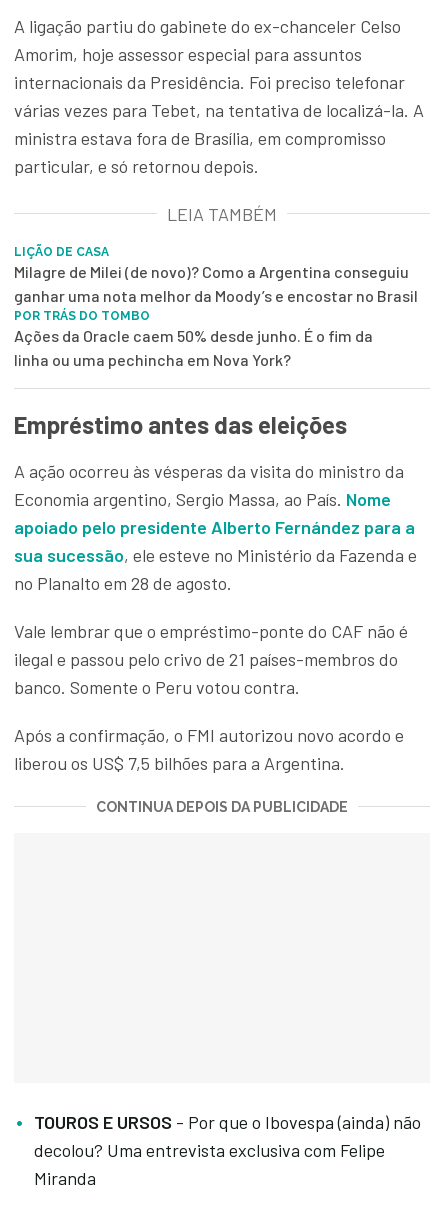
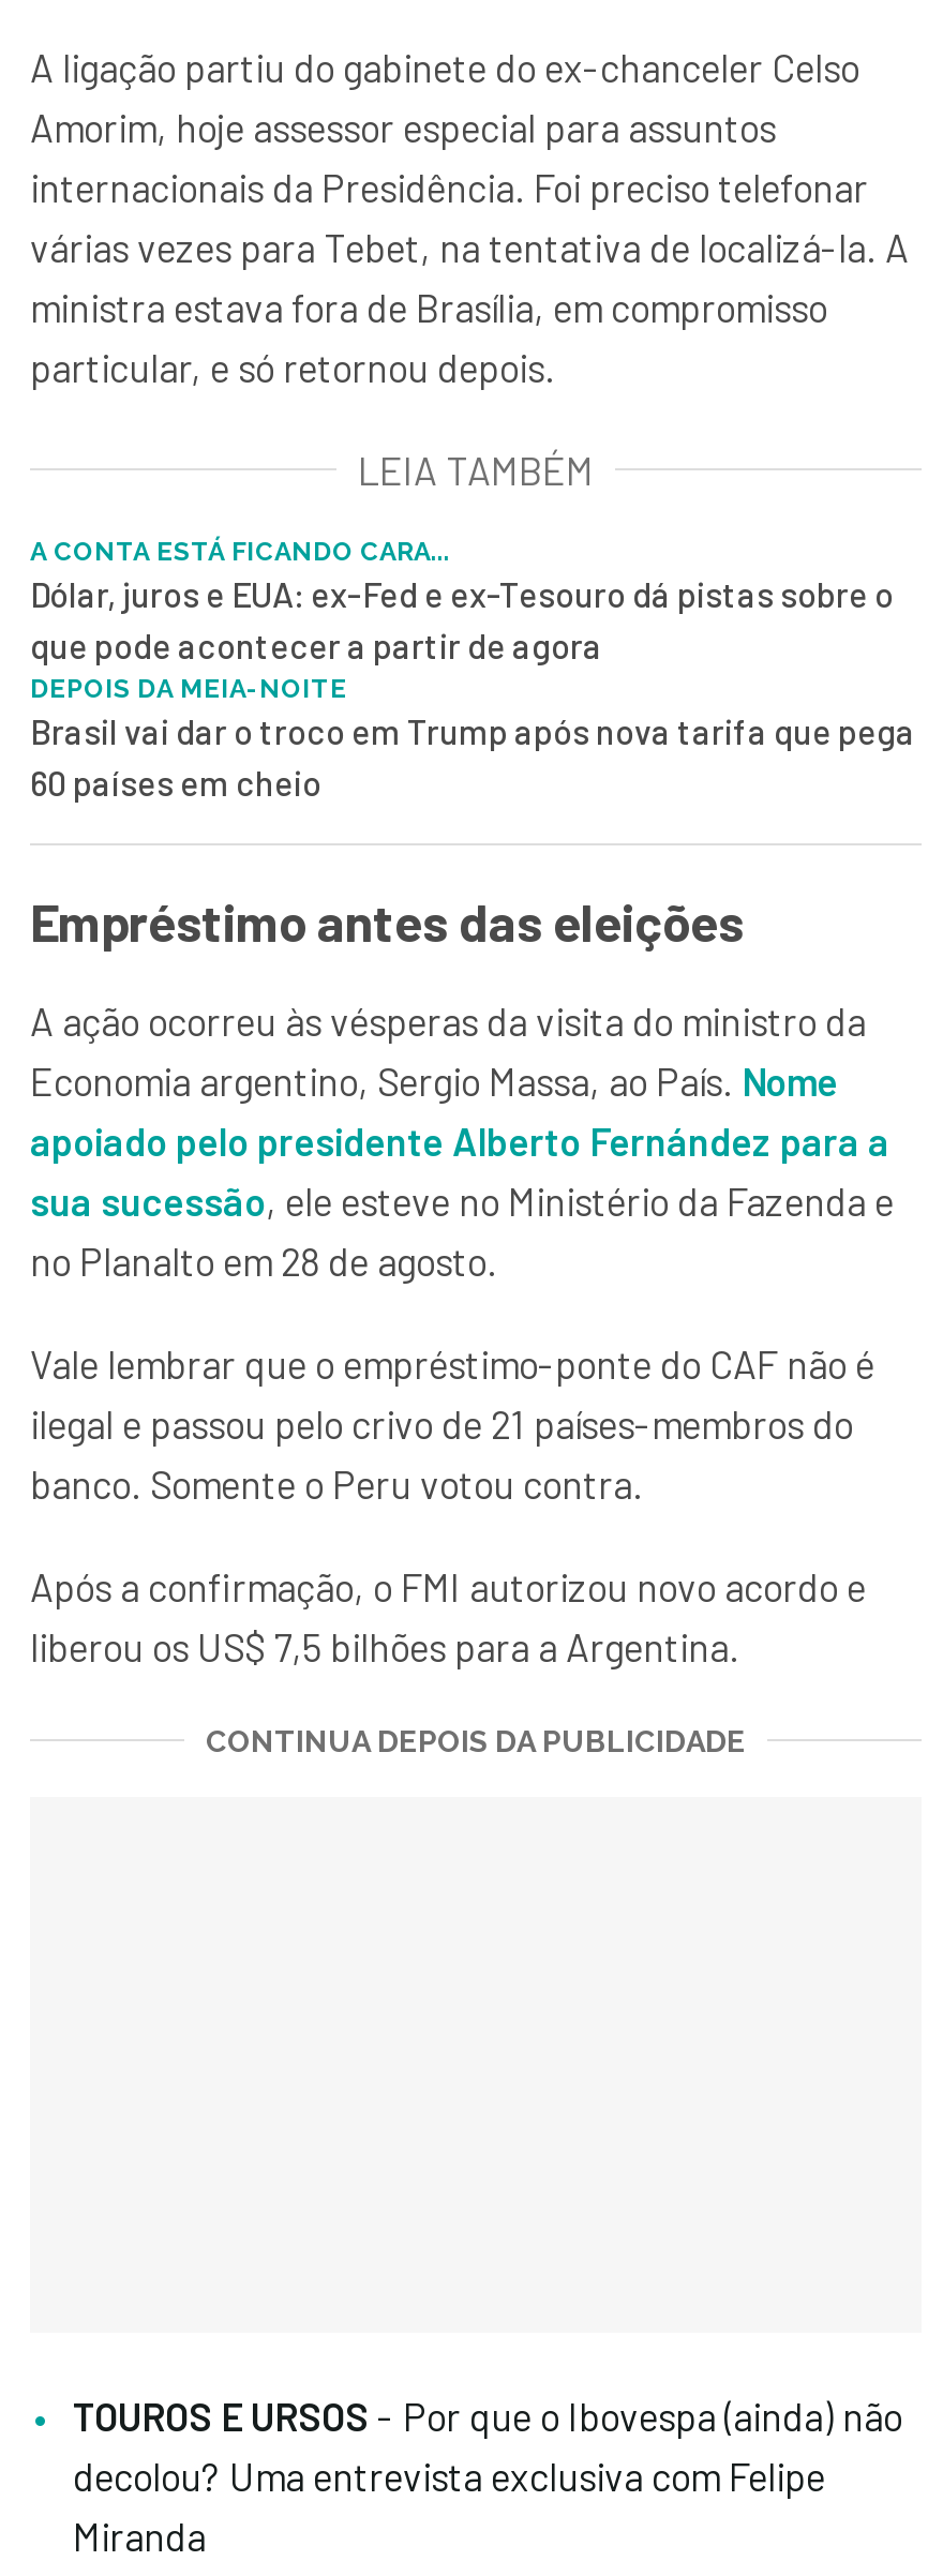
- LIÇÃO DE CASA
- Milagre de Milei (de novo)? Como a Argentina conseguiu
- ganhar uma nota melhor da Moody’s e encostar no Brasil
- POR TRÁS DO TOMBO
- Ações da Oracle caem 50% desde junho. É o fim da
- linha ou uma pechincha em Nova York?
+ A CONTA ESTÁ FICANDO CARA...
+ Dólar, juros e EUA: ex-Fed e ex-Tesouro dá pistas sobre o
+ que pode acontecer a partir de agora
+ DEPOIS DA MEIA-NOITE
+ Brasil vai dar o troco em Trump após nova tarifa que pega
+ 60 países em cheio
